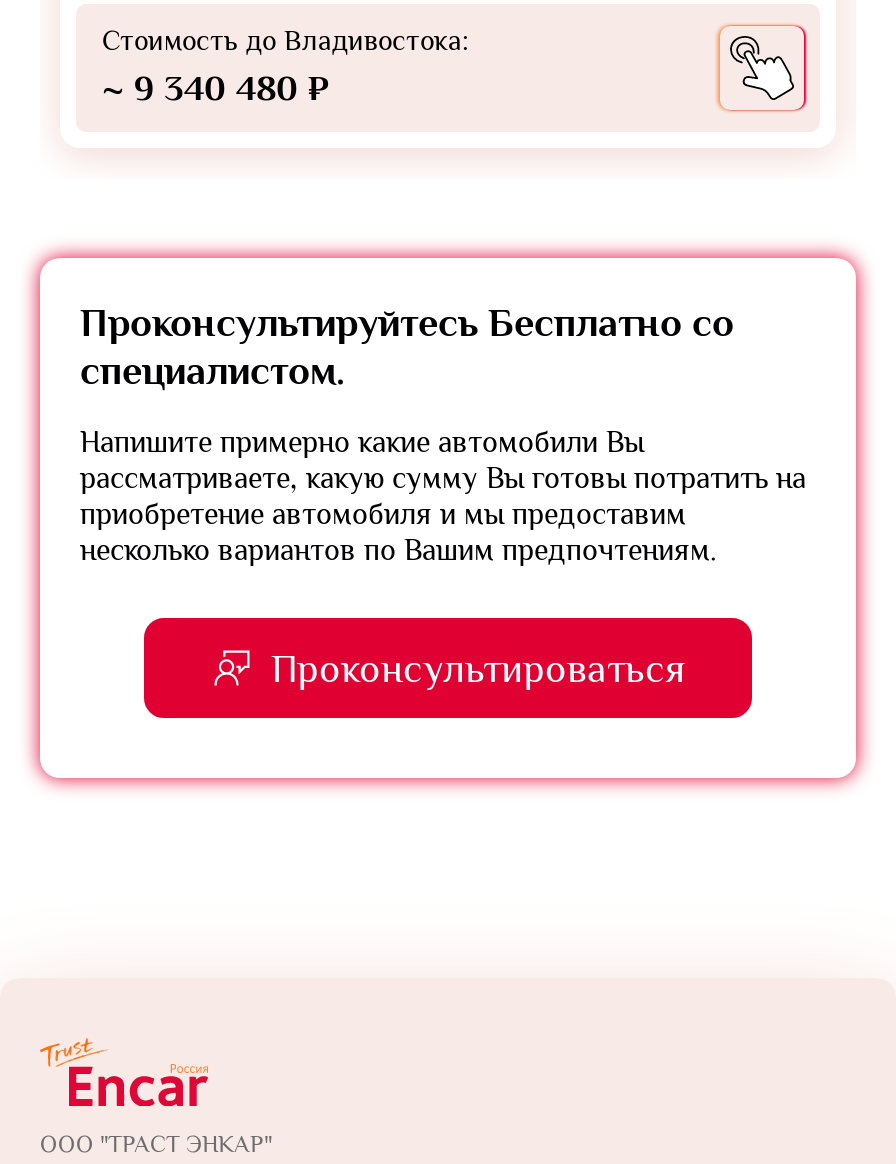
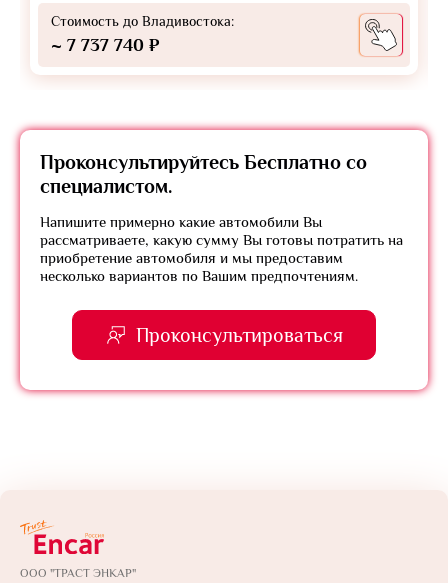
- ~ 9 340 480 ₽
+ ~ 7 737 740 ₽
